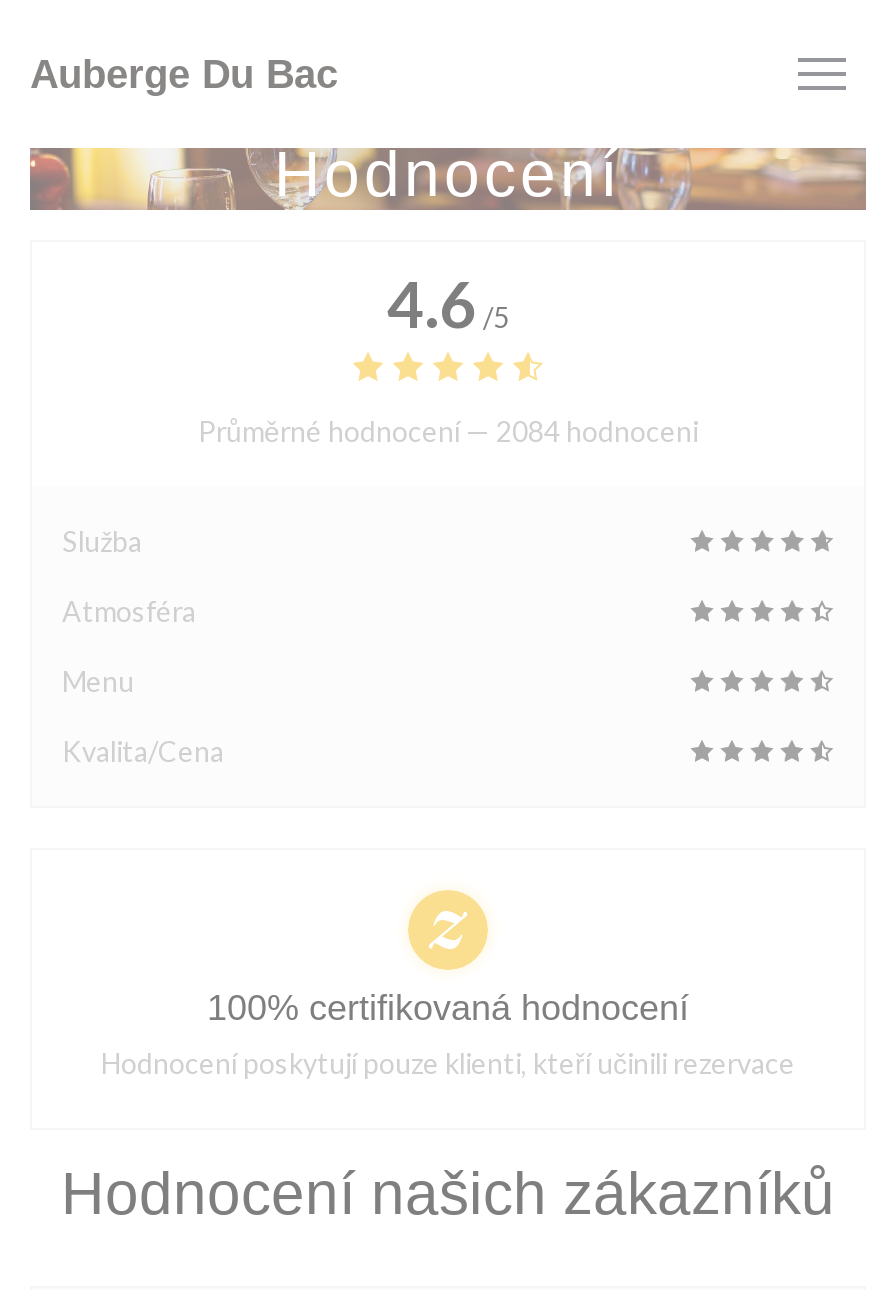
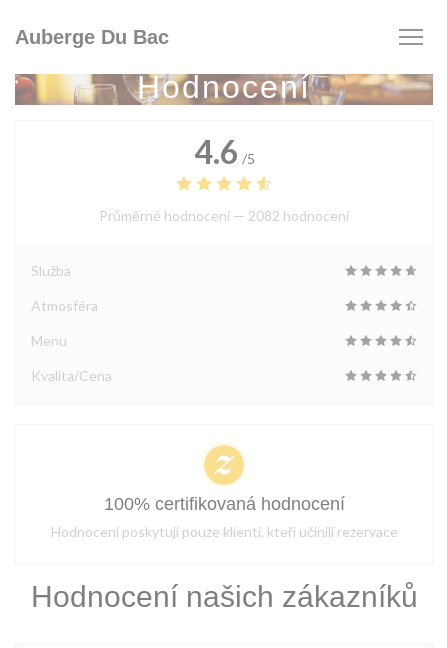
- Průměrné hodnocení — 2084 hodnoceni
+ Průměrné hodnocení — 2082 hodnoceni
